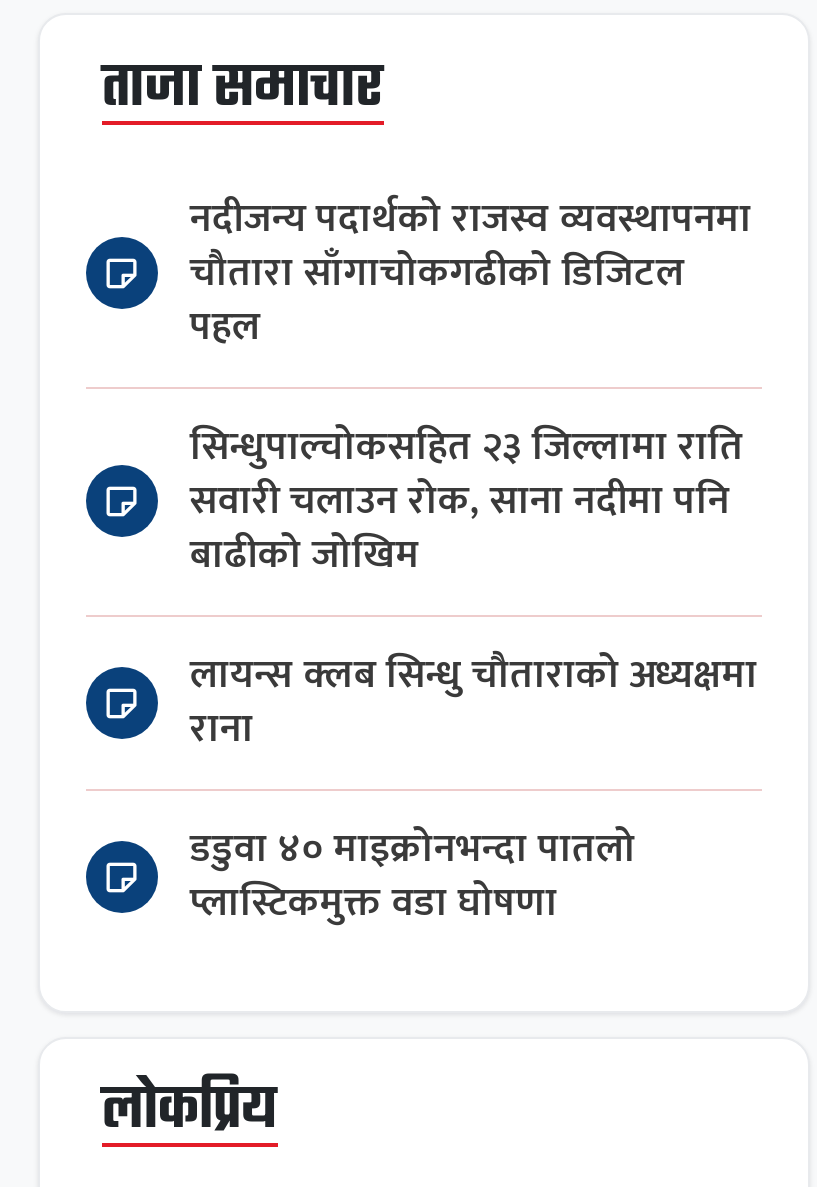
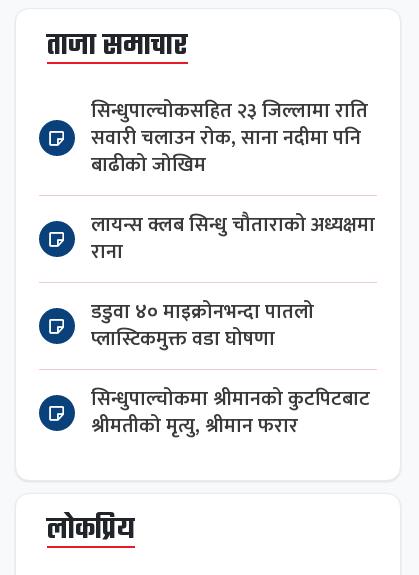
- नदीजन्य पदार्थको राजस्व व्यवस्थापनमा
- चौतारा साँगाचोकगढीको डिजिटल
- पहल

moved up: सिन्धुपाल्चोकसहित २३ जिल्लामा राति | सवारी चलाउन रोक, साना नदीमा पनि | बाढीको जोखिम | लायन्स क्लब सिन्धु चौताराको अध्यक्षमा | राना | डडुवा ४० माइक्रोनभन्दा पातलो | प्लास्टिकमुक्त वडा घोषणा

+ सिन्धुपाल्चोकमा श्रीमानको कुटपिटबाट
+ श्रीमतीको मृत्यु, श्रीमान फरार
